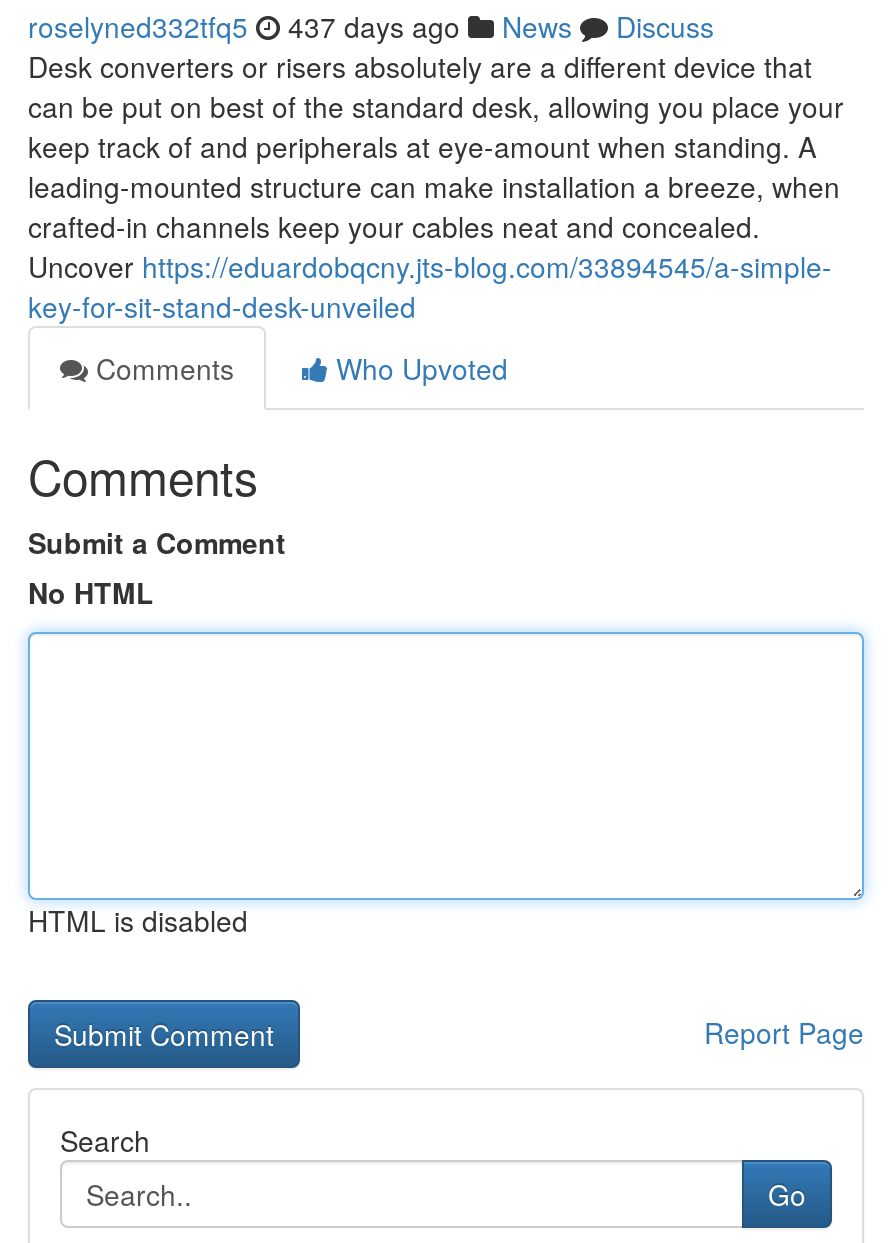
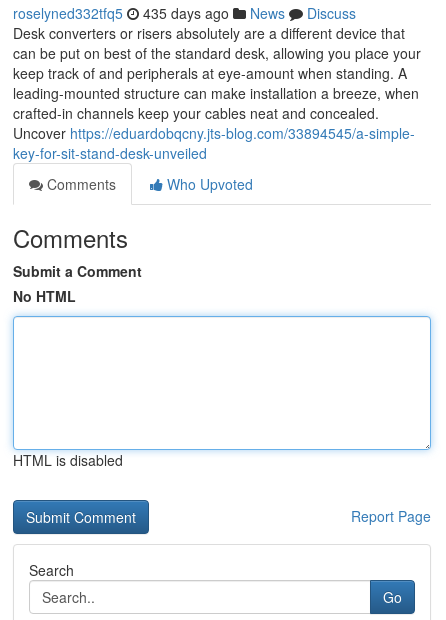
- roselyned332tfq5 437 days ago News Discuss
+ roselyned332tfq5 435 days ago News Discuss
